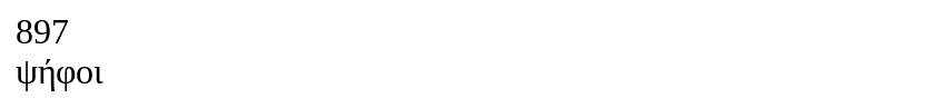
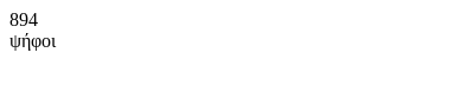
- 897
+ 894
